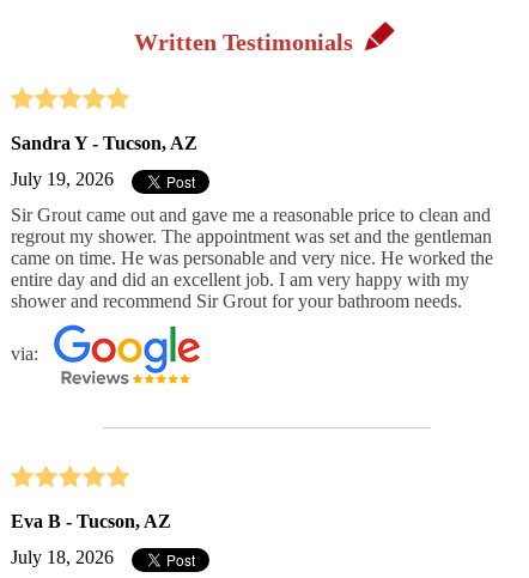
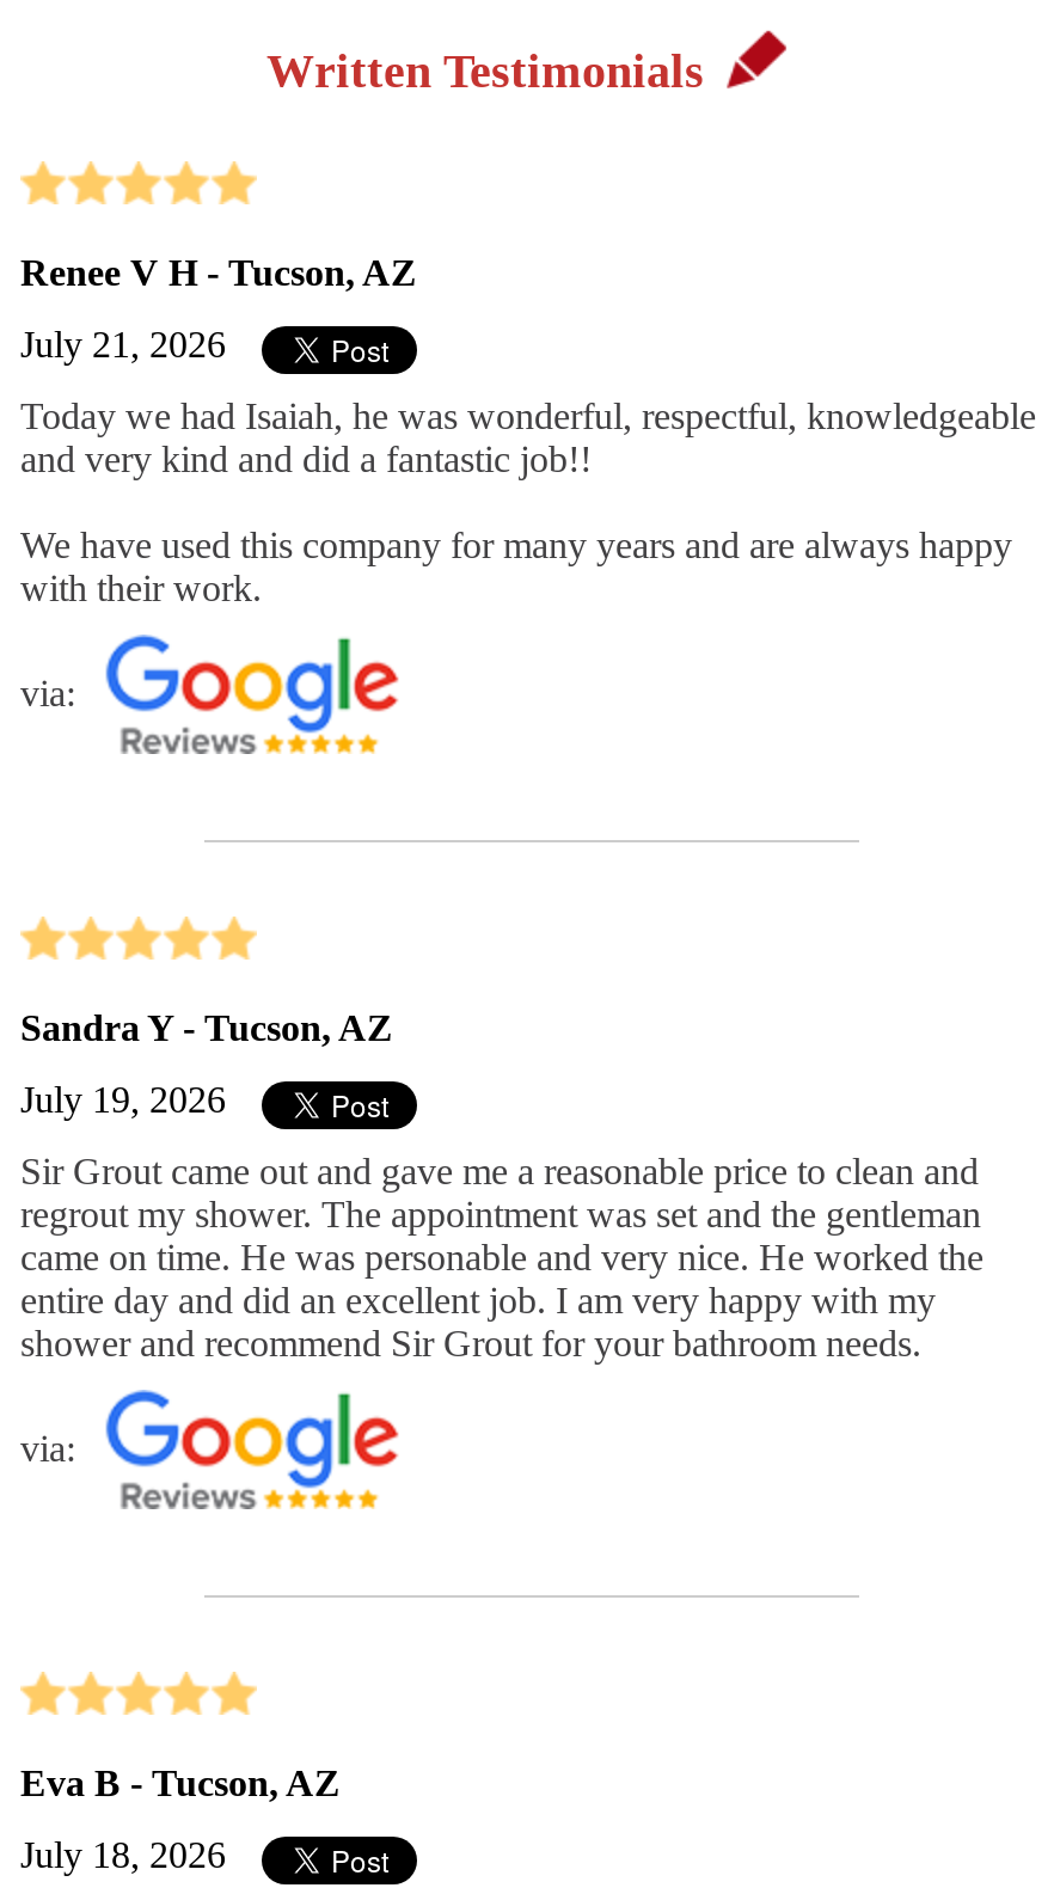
+ Renee V H - Tucson, AZ
+ July 21, 2026
+ Today we had Isaiah, he was wonderful, respectful, knowledgeable
+ and very kind and did a fantastic job!!
+ We have used this company for many years and are always happy
+ with their work.
+ via:
